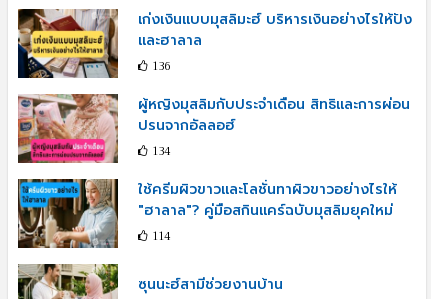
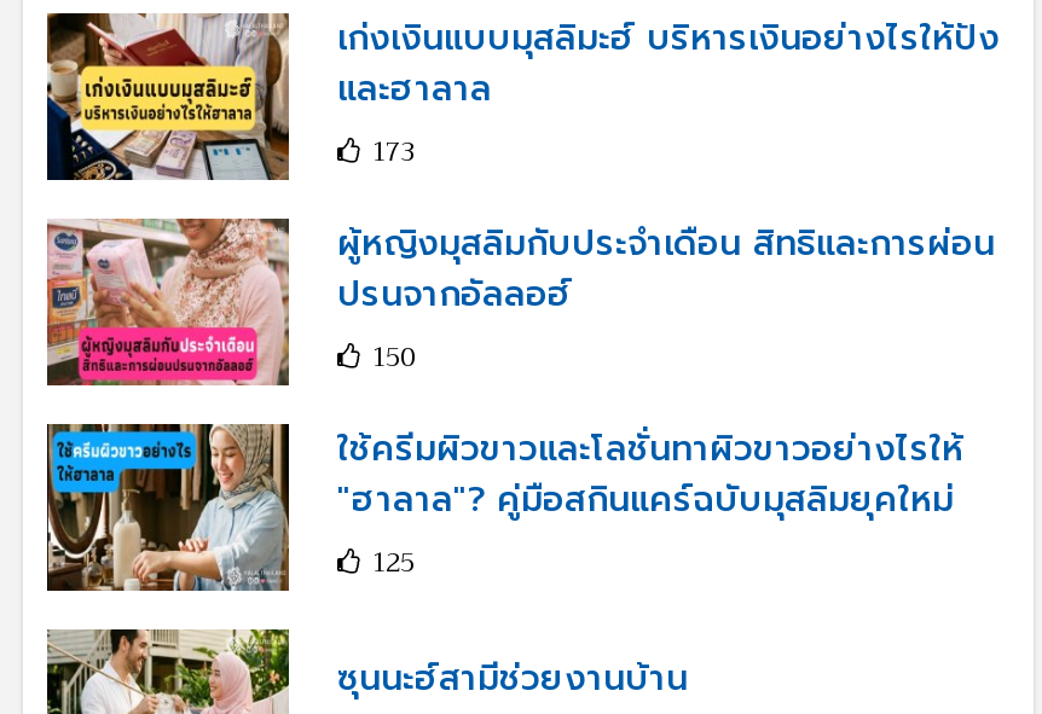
- 136
+ 173

- 134
+ 150

- 114
+ 125
